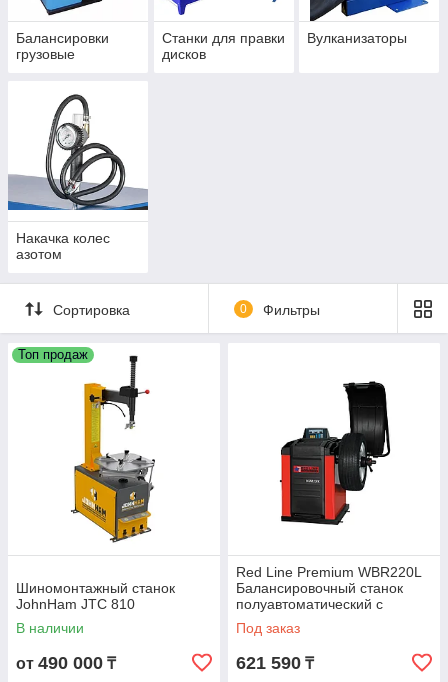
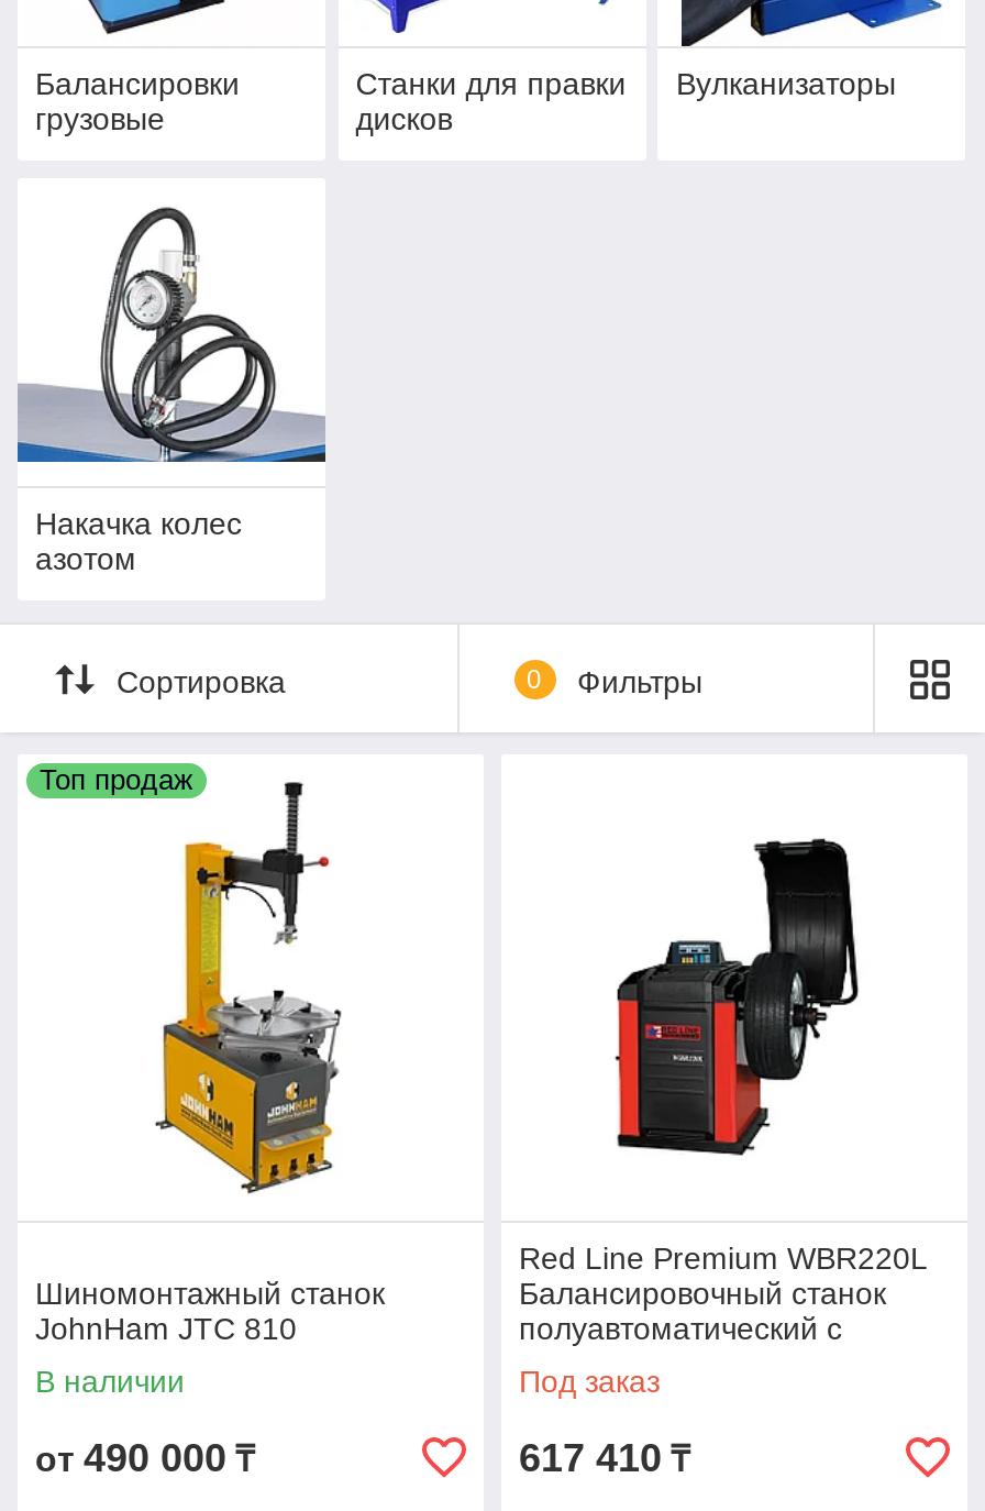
- 621 590 ₸
+ 617 410 ₸
